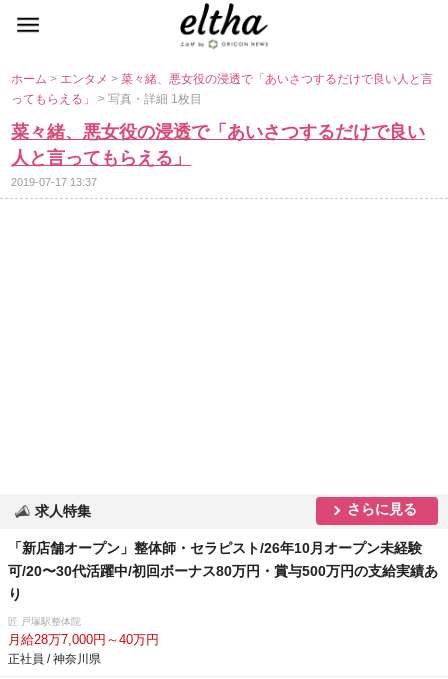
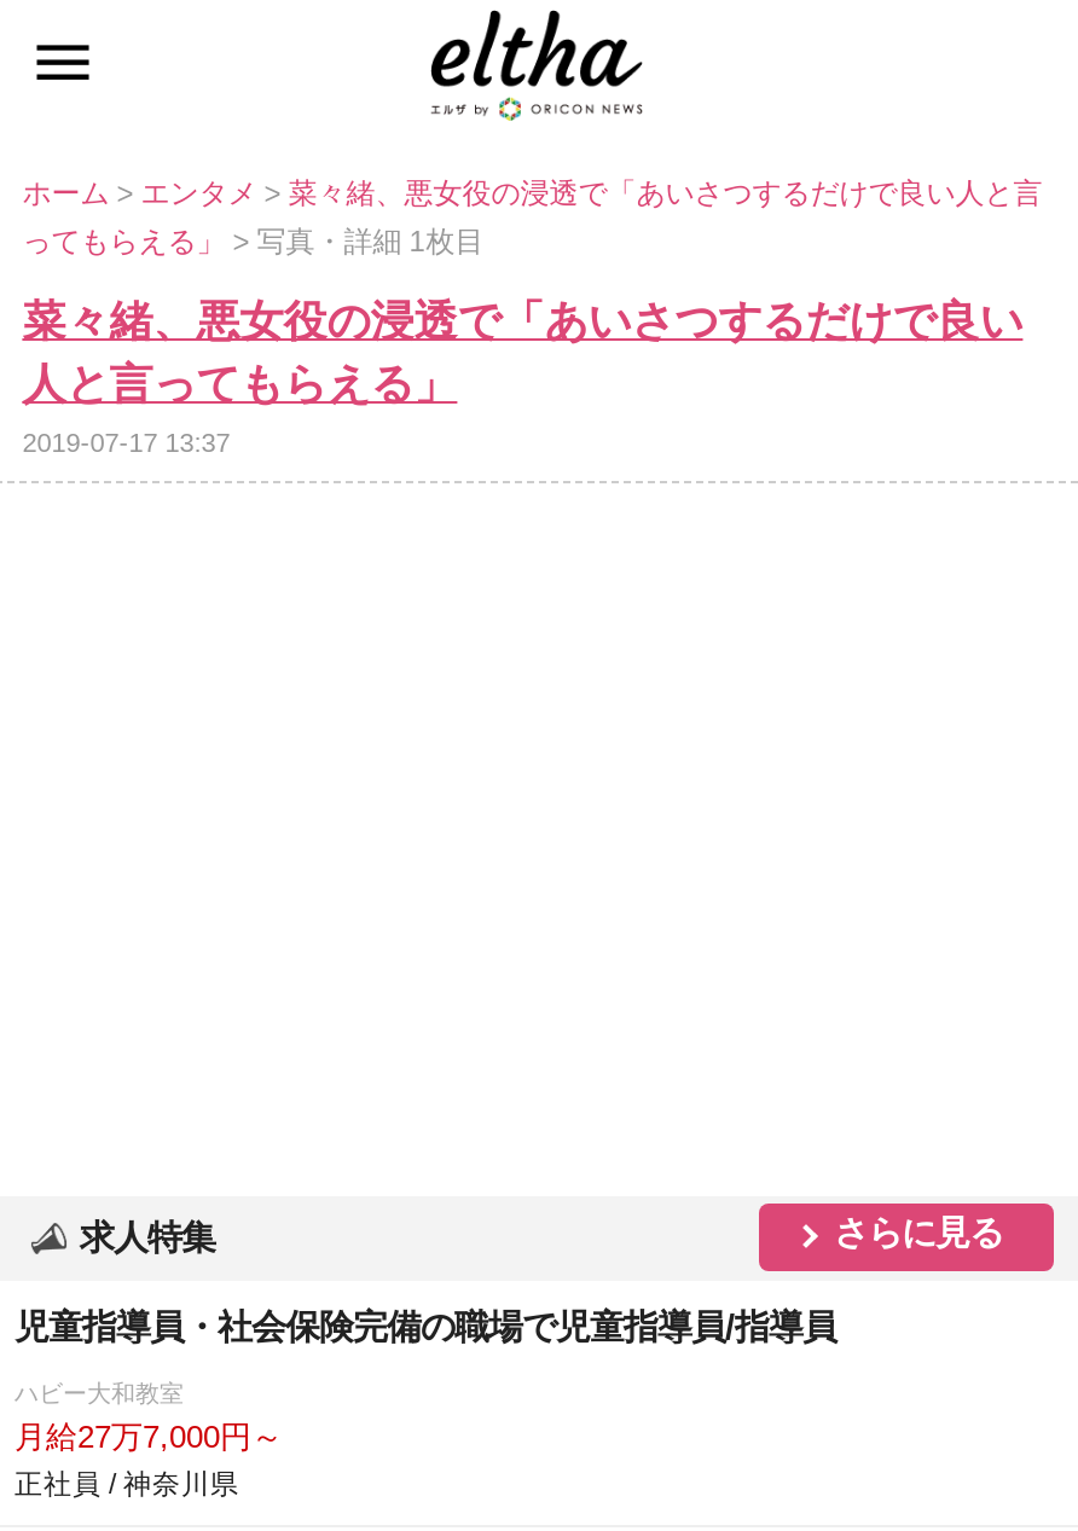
- 「新店舗オープン」整体師・セラピスト/26年10月オープン未経験
- 可/20〜30代活躍中/初回ボーナス80万円・賞与500万円の支給実績あ
- り
+ 児童指導員・社会保険完備の職場で児童指導員/指導員

- 匠 戸塚駅整体院
- 月給28万7,000円～40万円
+ ハビー大和教室
+ 月給27万7,000円～
